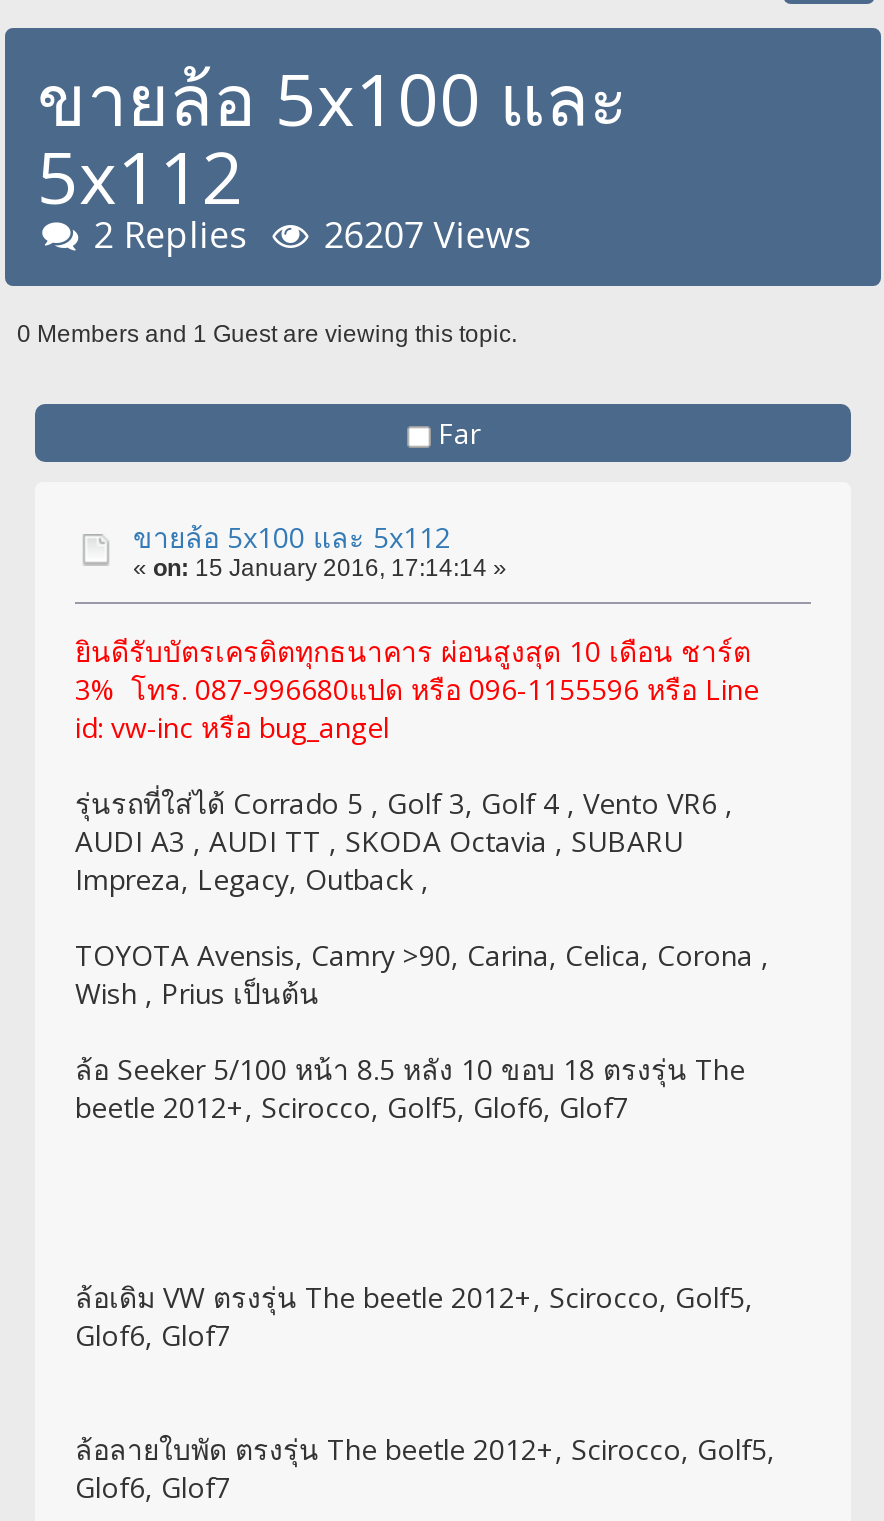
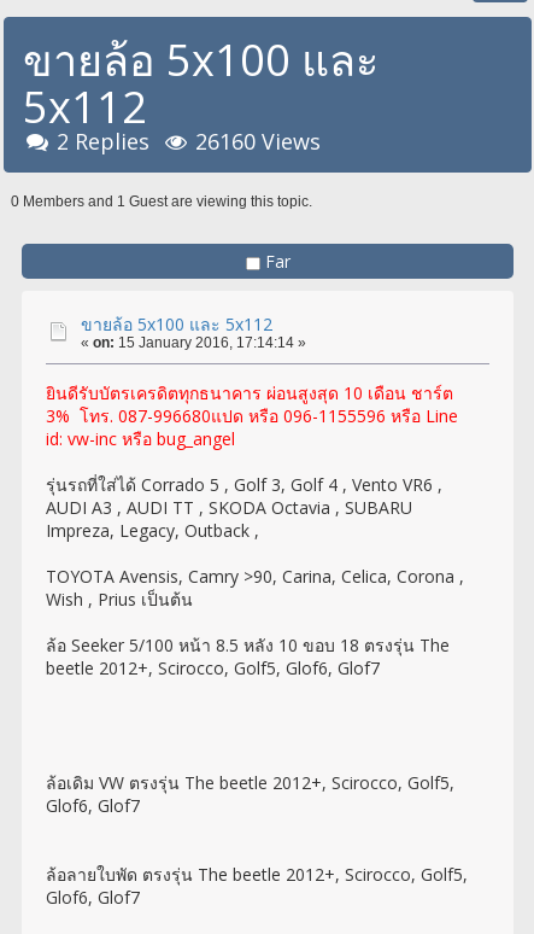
- 2 Replies 26207 Views
+ 2 Replies 26160 Views
